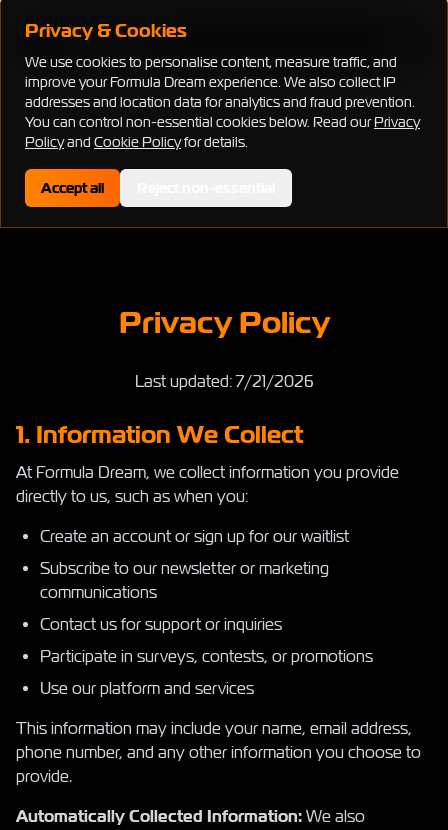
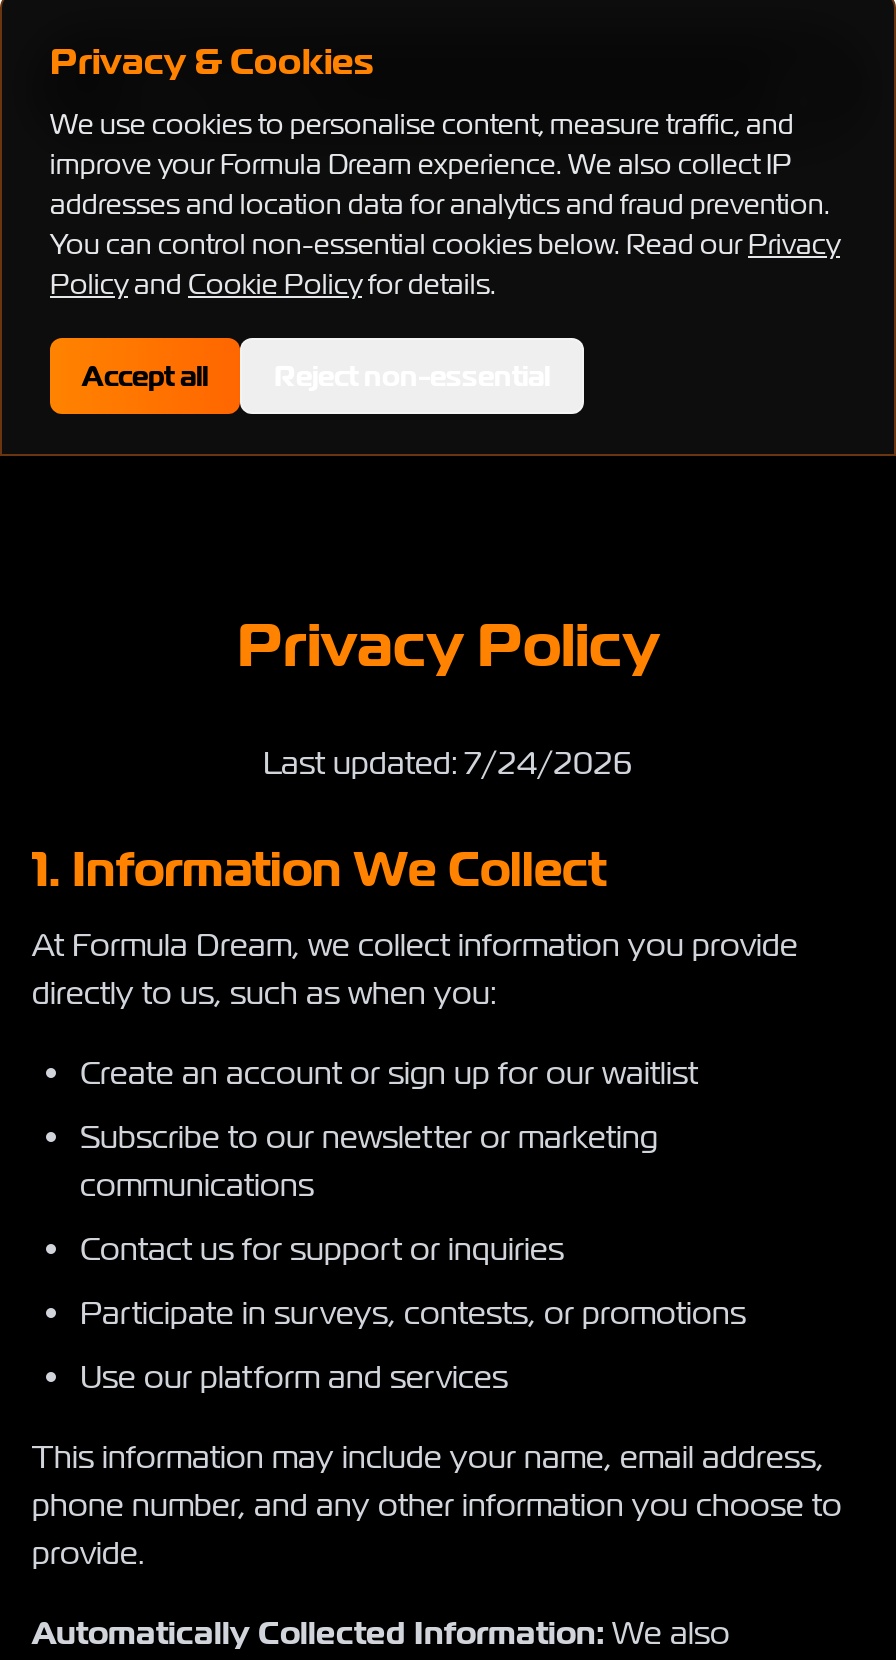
- Last updated: 7/21/2026
+ Last updated: 7/24/2026
